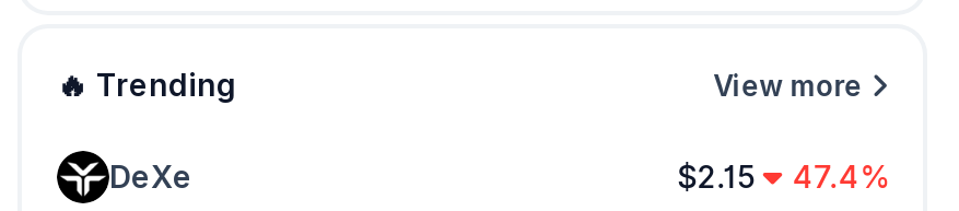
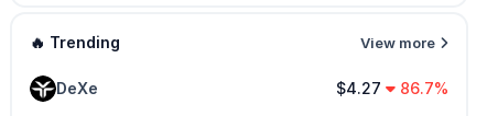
- $2.15
- 47.4%
+ $4.27
+ 86.7%
